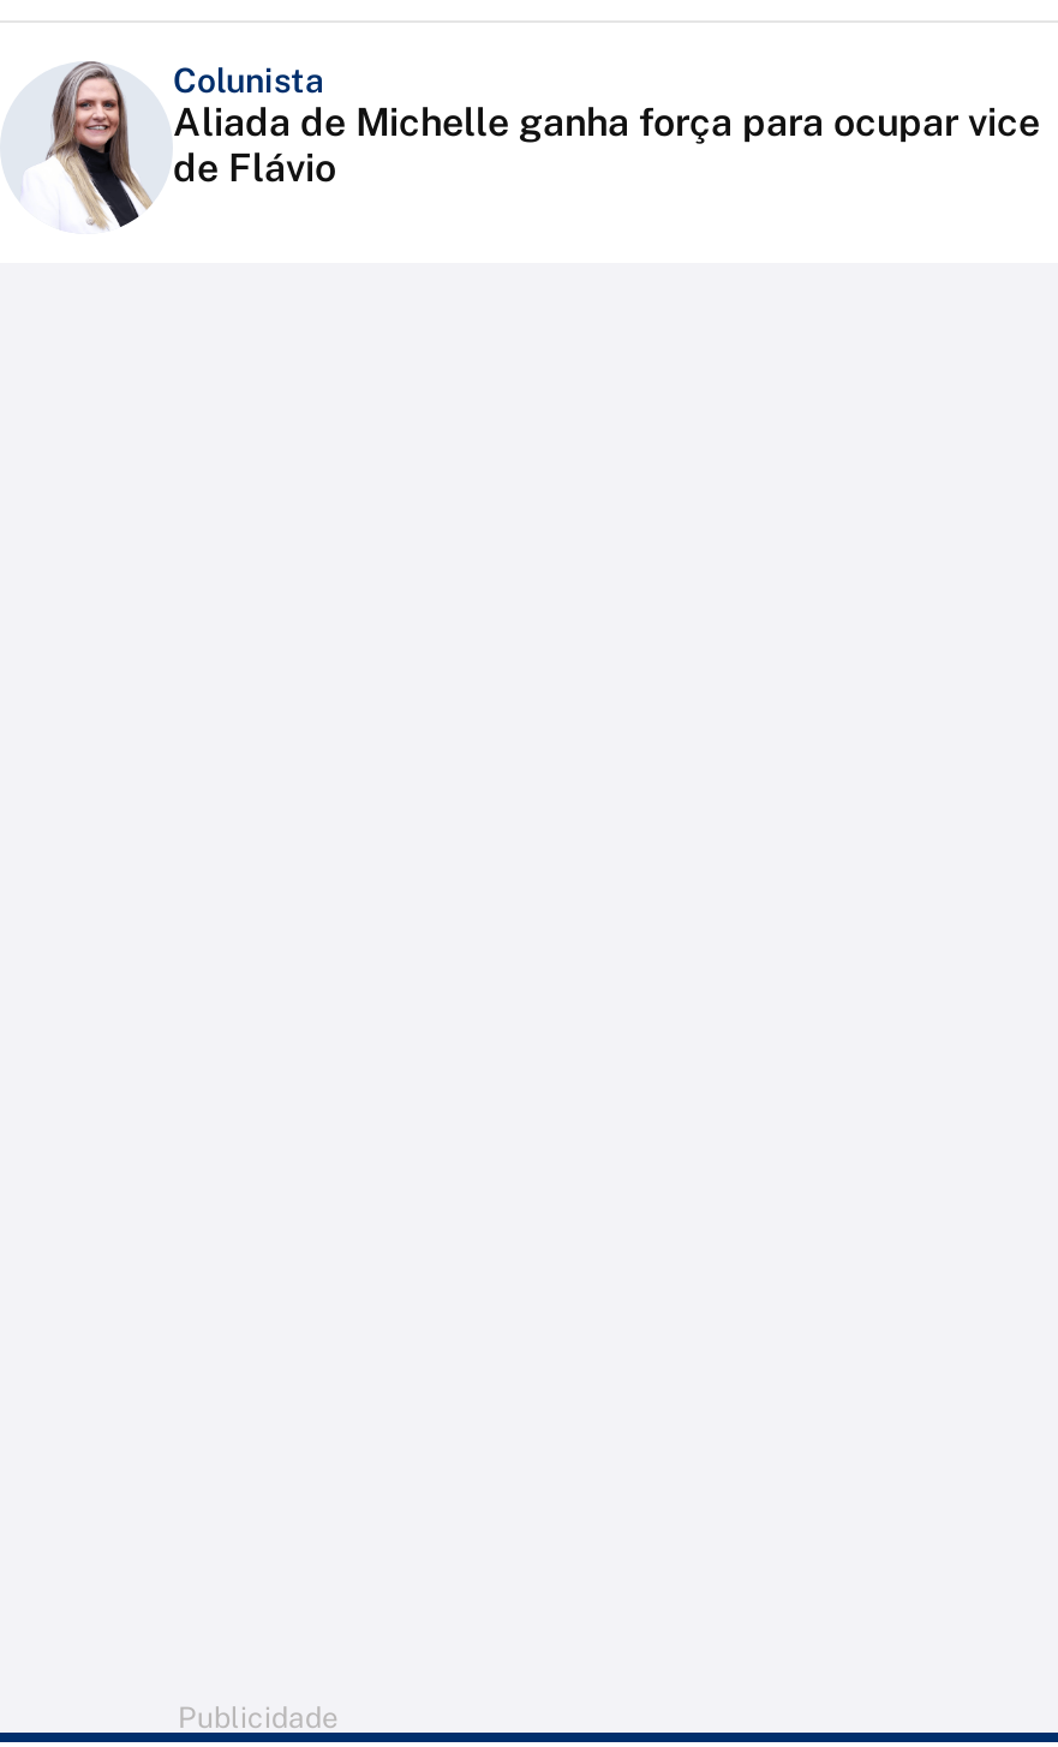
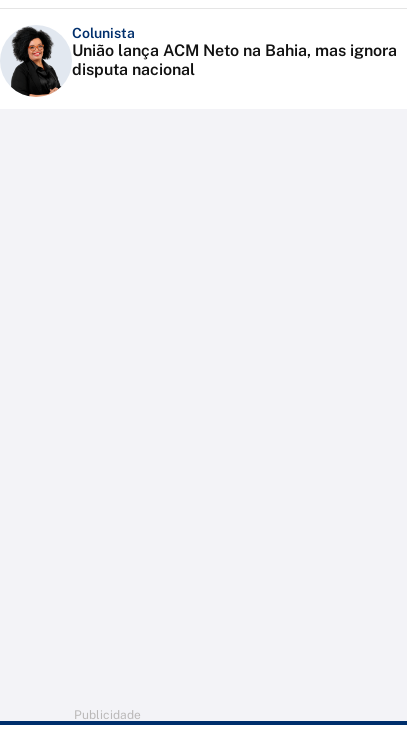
- [image]
- Aliada de Michelle ganha força para ocupar vice
- de Flávio
+ [image]
+ União lança ACM Neto na Bahia, mas ignora
+ disputa nacional
